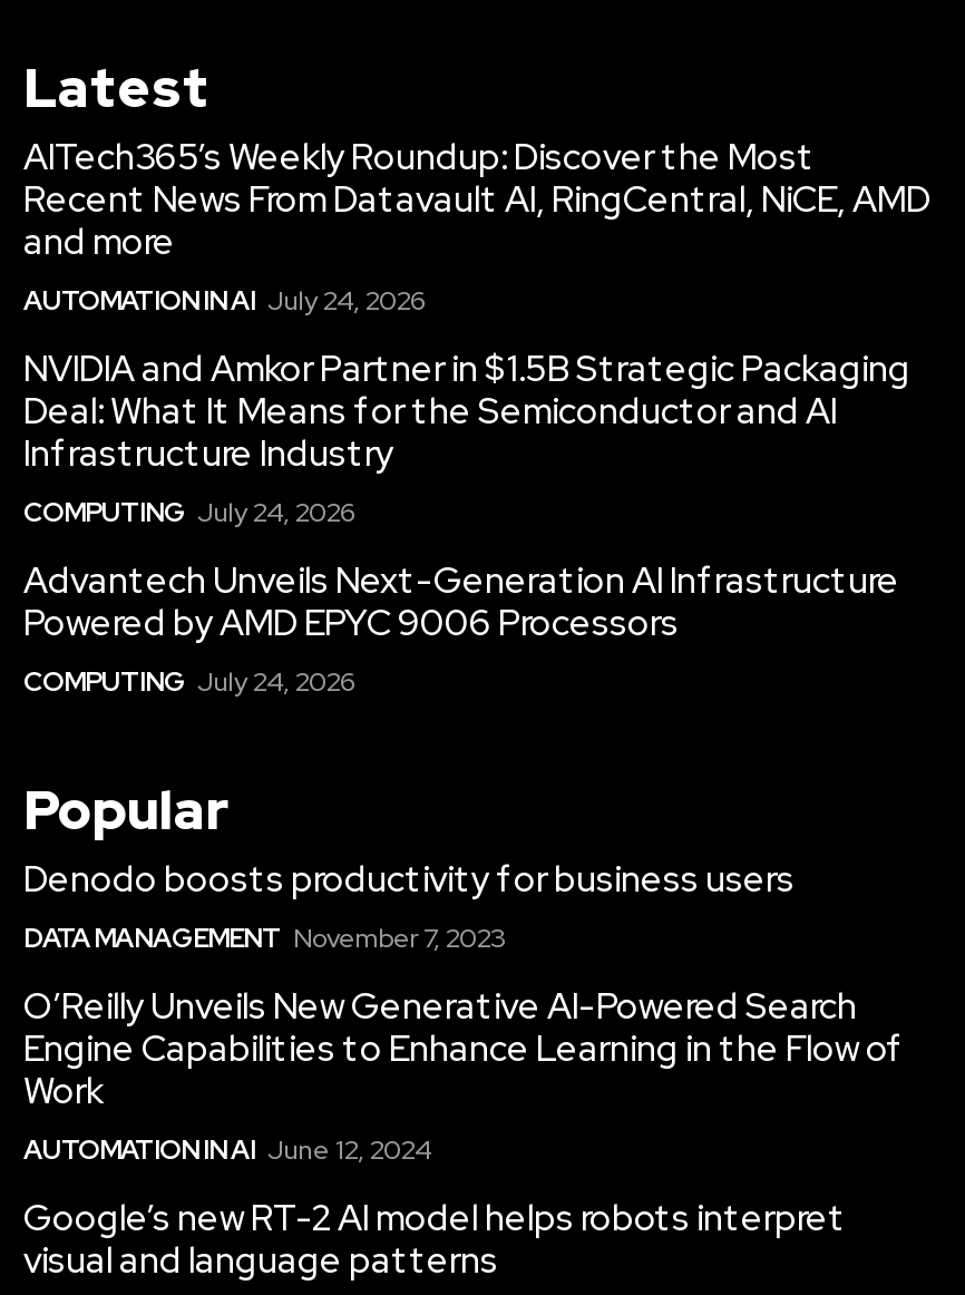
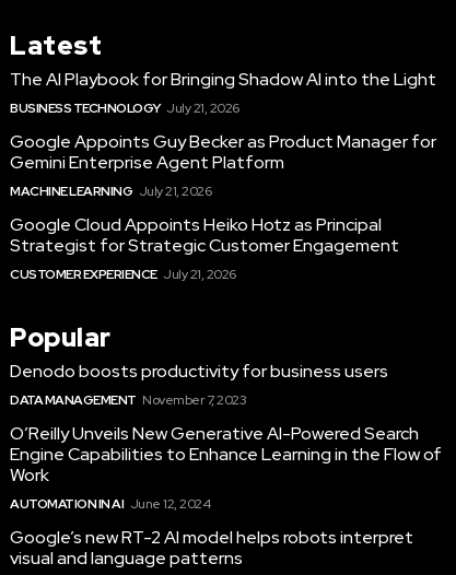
- AITech365’s Weekly Roundup: Discover the Most
- Recent News From Datavault AI, RingCentral, NiCE, AMD
- and more
- AUTOMATION IN AI July 24, 2026
+ The AI Playbook for Bringing Shadow AI into the Light
+ BUSINESS TECHNOLOGY July 21, 2026

- NVIDIA and Amkor Partner in $1.5B Strategic Packaging
- Deal: What It Means for the Semiconductor and AI
- Infrastructure Industry
- COMPUTING July 24, 2026
+ Google Appoints Guy Becker as Product Manager for
+ Gemini Enterprise Agent Platform
+ MACHINE LEARNING July 21, 2026

- Advantech Unveils Next-Generation AI Infrastructure
- Powered by AMD EPYC 9006 Processors
- COMPUTING July 24, 2026
+ Google Cloud Appoints Heiko Hotz as Principal
+ Strategist for Strategic Customer Engagement
+ CUSTOMER EXPERIENCE July 21, 2026
